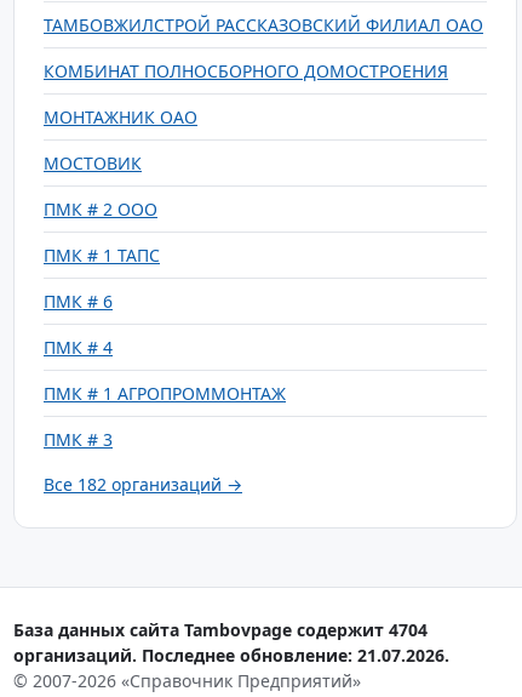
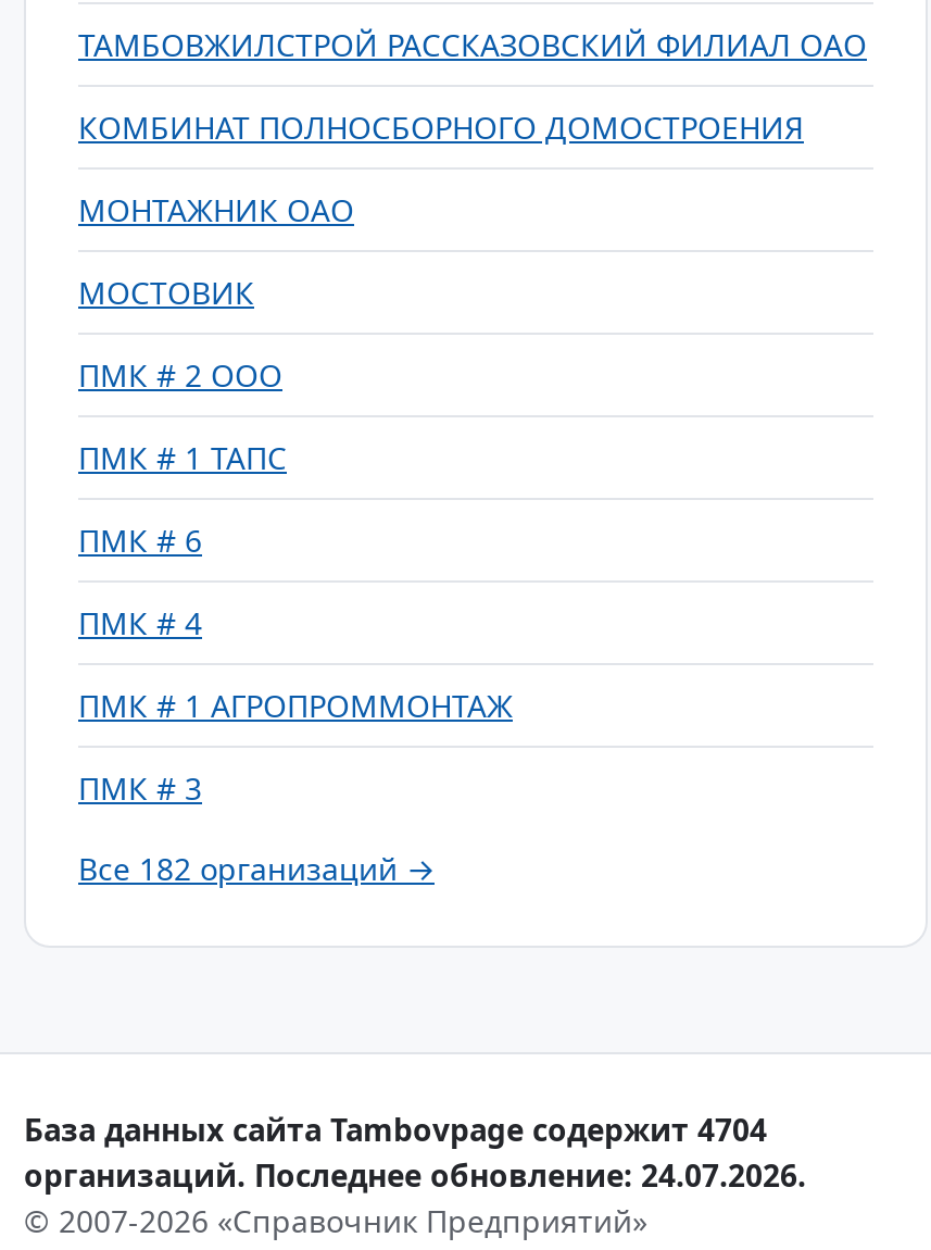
- организаций. Последнее обновление: 21.07.2026.
+ организаций. Последнее обновление: 24.07.2026.
